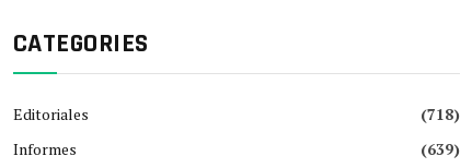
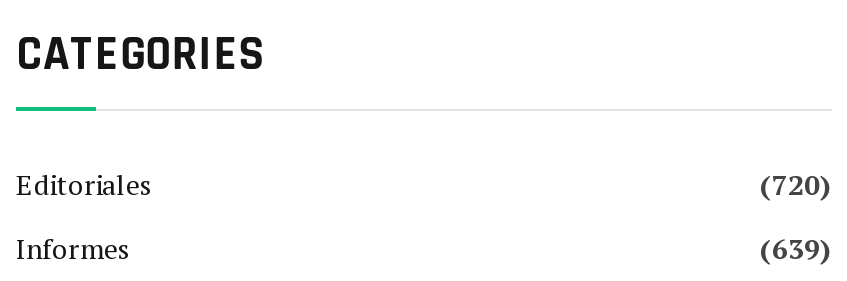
- (718)
+ (720)
